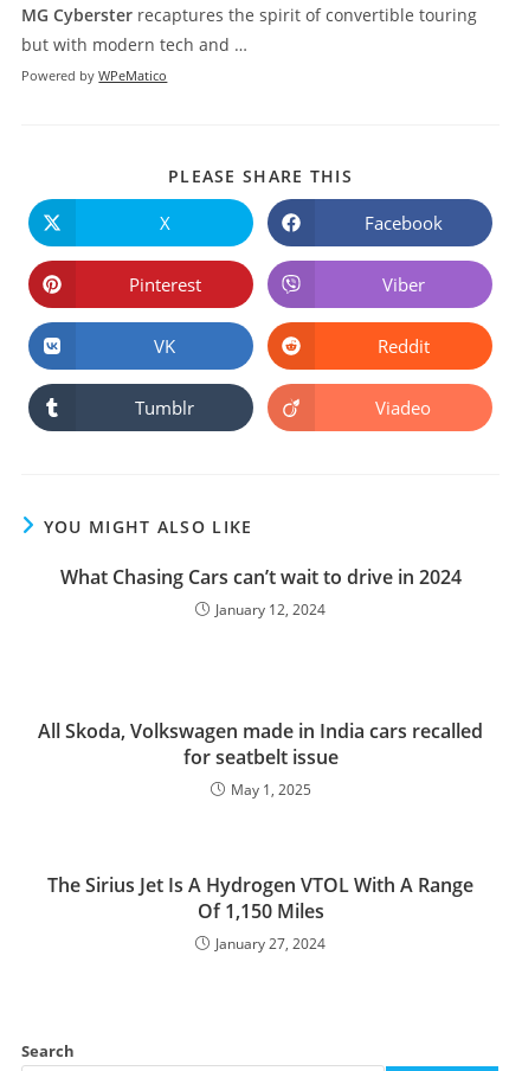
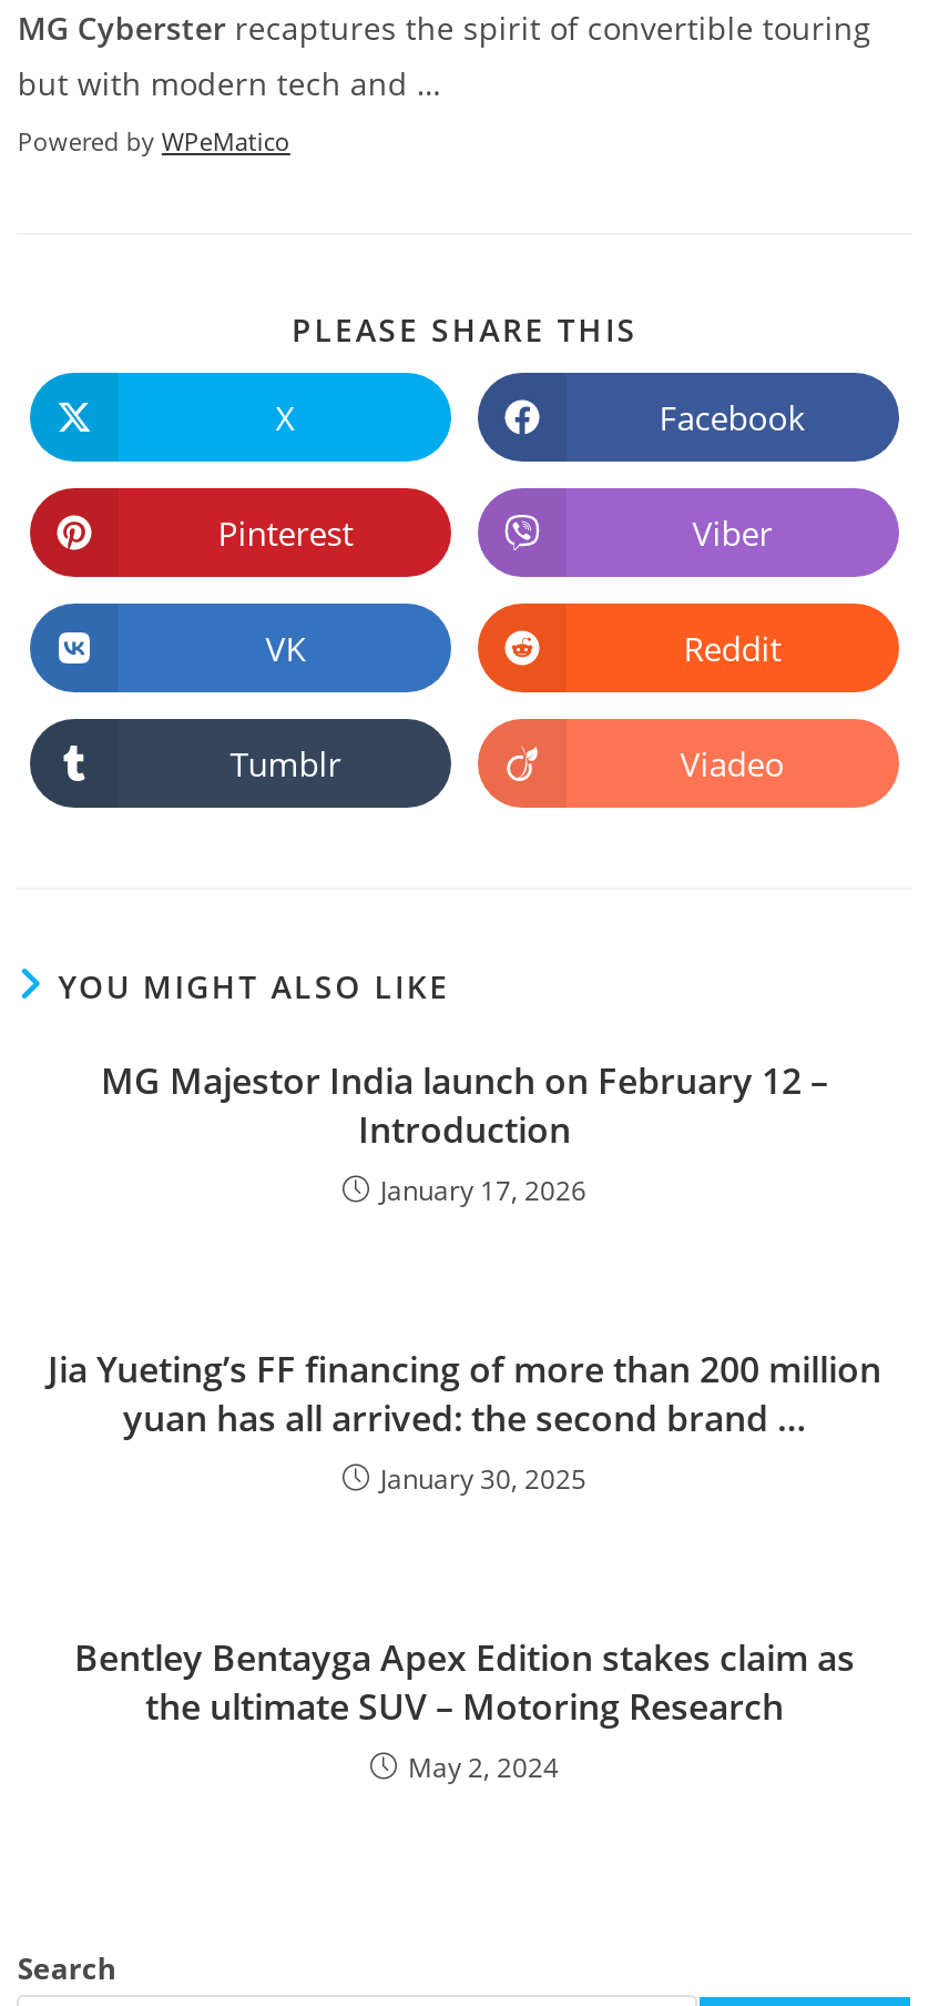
- What Chasing Cars can’t wait to drive in 2024
- January 12, 2024
+ MG Majestor India launch on February 12 –
+ Introduction
+ January 17, 2026

- All Skoda, Volkswagen made in India cars recalled
- for seatbelt issue
- May 1, 2025
+ Jia Yueting’s FF financing of more than 200 million
+ yuan has all arrived: the second brand …
+ January 30, 2025

- The Sirius Jet Is A Hydrogen VTOL With A Range
- Of 1,150 Miles
- January 27, 2024
+ Bentley Bentayga Apex Edition stakes claim as
+ the ultimate SUV – Motoring Research
+ May 2, 2024
